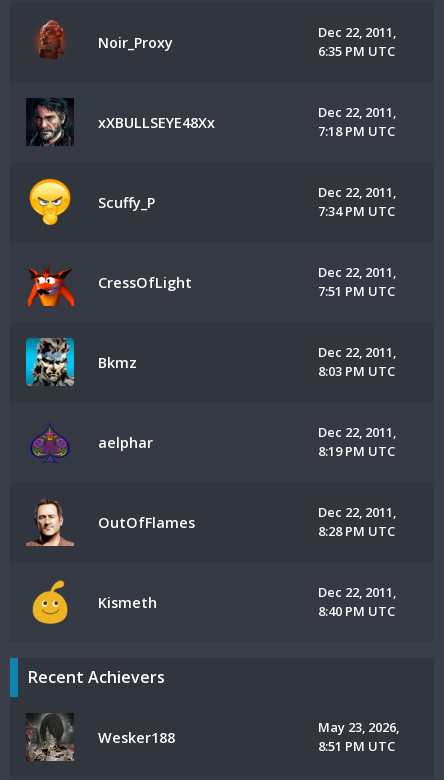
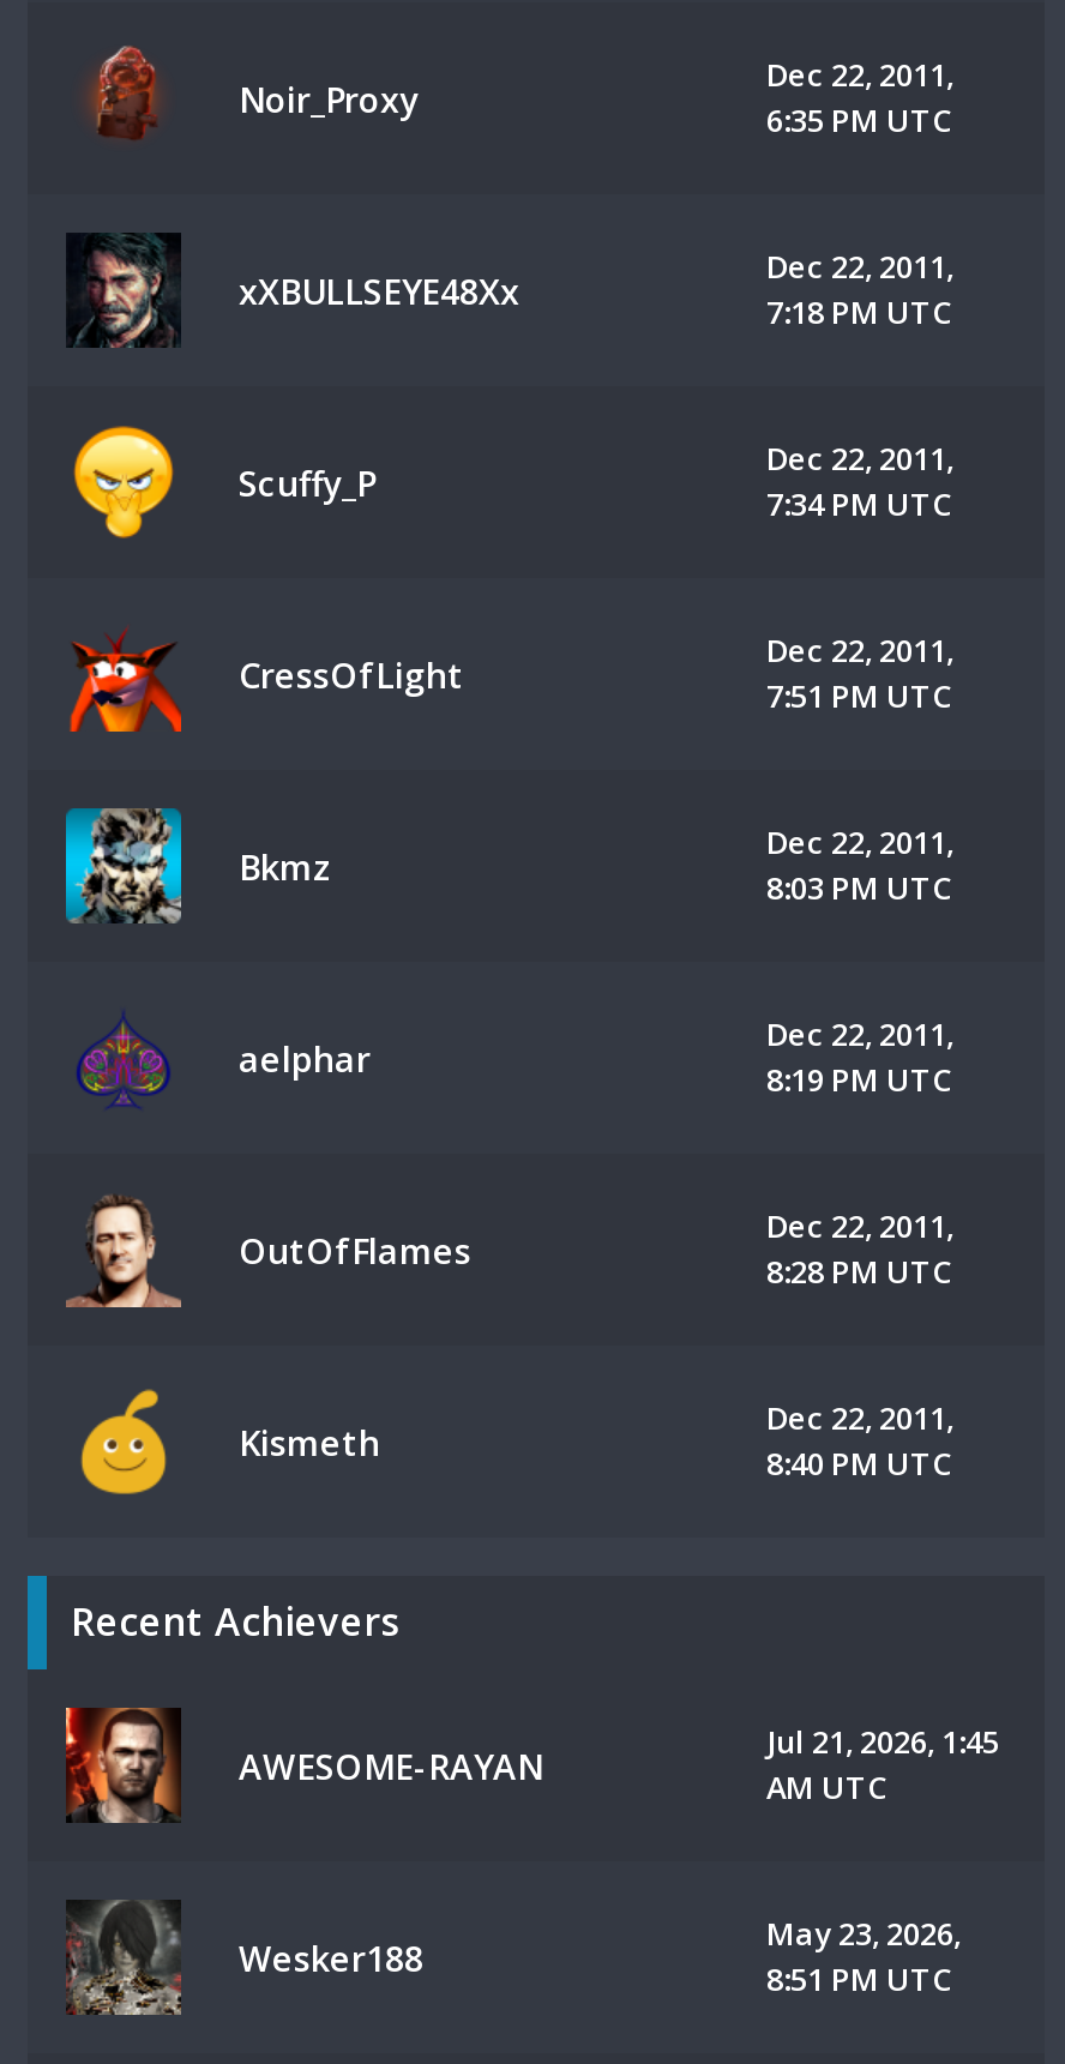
+ [image]
+ AWESOME-RAYAN

+ Jul 21, 2026, 1:45
+ AM UTC
